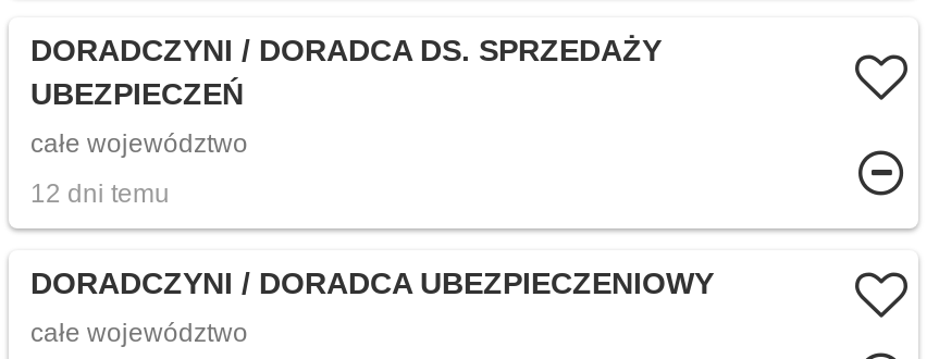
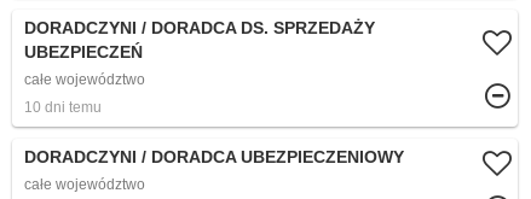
- 12 dni temu
+ 10 dni temu
